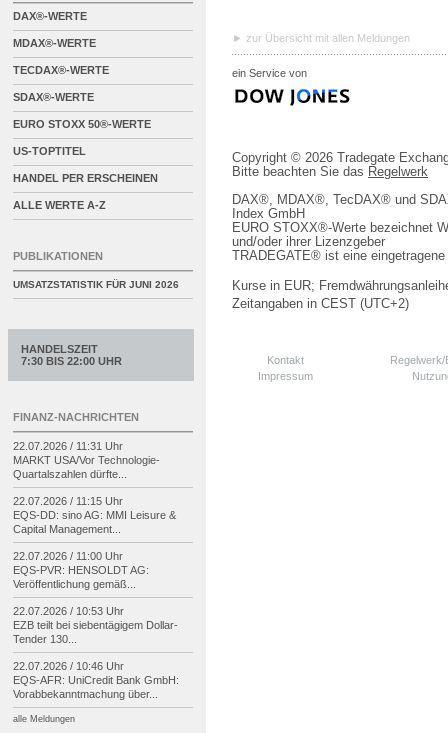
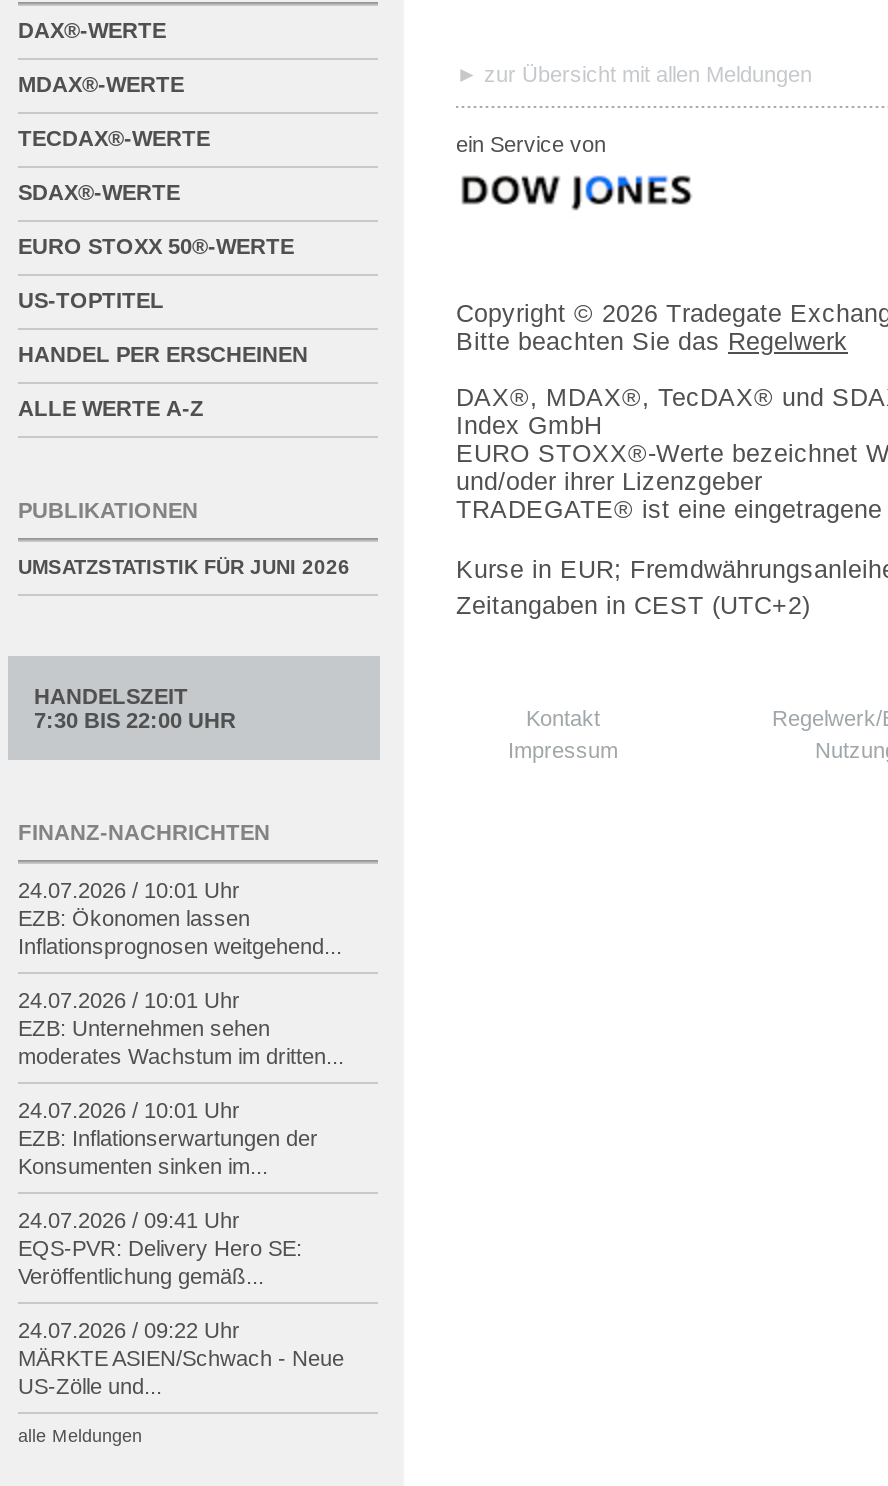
- 22.07.2026 / 11:31 Uhr
- MARKT USA/Vor Technologie-
- Quartalszahlen dürfte...
- 22.07.2026 / 11:15 Uhr
- EQS-DD: sino AG: MMI Leisure &
- Capital Management...
- 22.07.2026 / 11:00 Uhr
- EQS-PVR: HENSOLDT AG:
+ 24.07.2026 / 10:01 Uhr
+ EZB: Ökonomen lassen
+ Inflationsprognosen weitgehend...
+ 24.07.2026 / 10:01 Uhr
+ EZB: Unternehmen sehen
+ moderates Wachstum im dritten...
+ 24.07.2026 / 10:01 Uhr
+ EZB: Inflationserwartungen der
+ Konsumenten sinken im...
+ 24.07.2026 / 09:41 Uhr
+ EQS-PVR: Delivery Hero SE:

moved down: Veröffentlichung gemäß...

- 22.07.2026 / 10:53 Uhr
- EZB teilt bei siebentägigem Dollar-
- Tender 130...
- 22.07.2026 / 10:46 Uhr
- EQS-AFR: UniCredit Bank GmbH:
- Vorabbekanntmachung über...
+ 24.07.2026 / 09:22 Uhr
+ MÄRKTE ASIEN/Schwach - Neue
+ US-Zölle und...
